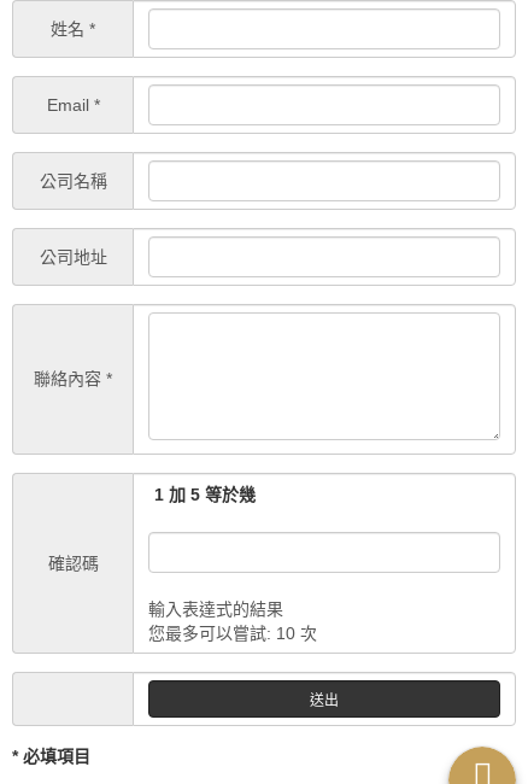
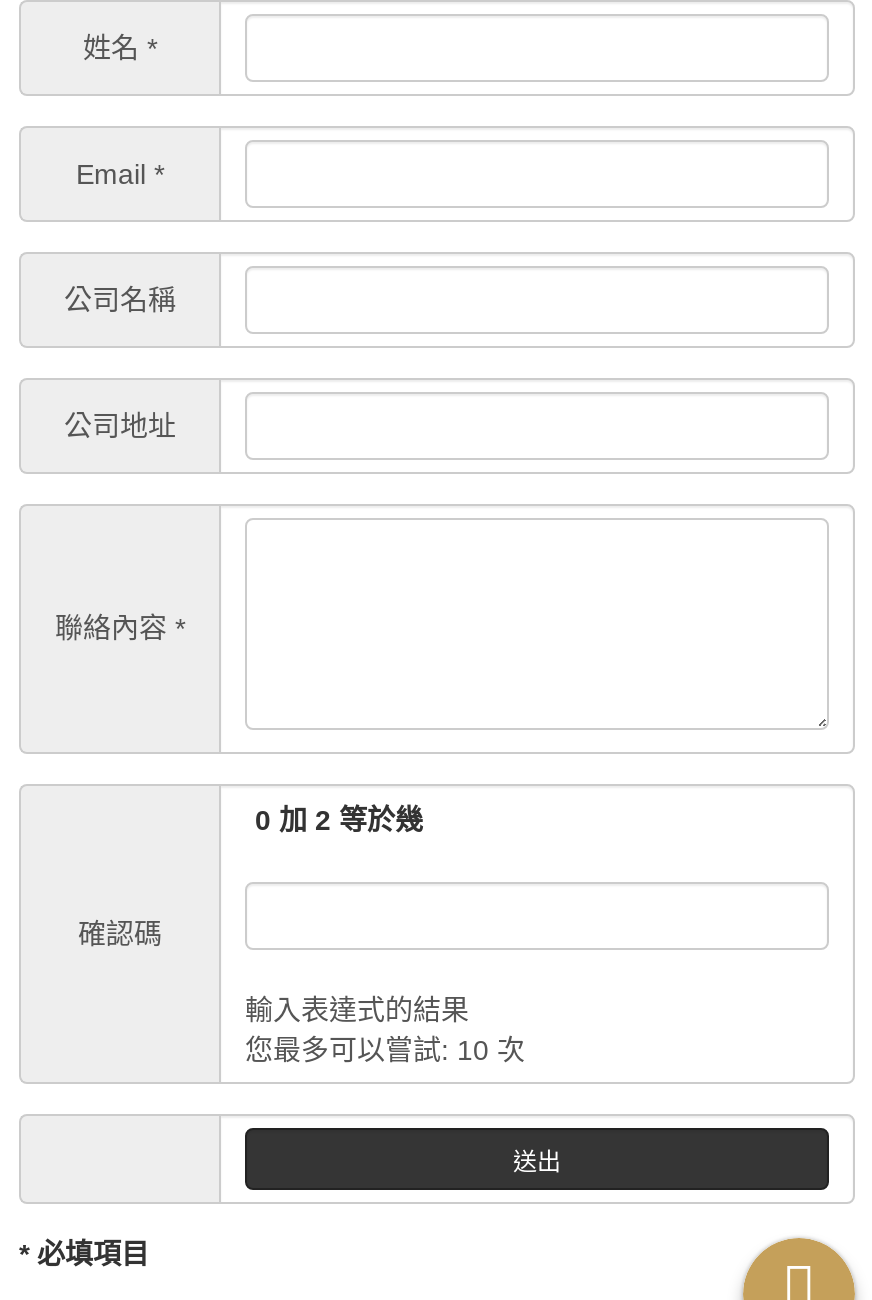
- 1 加 5 等於幾
+ 0 加 2 等於幾
